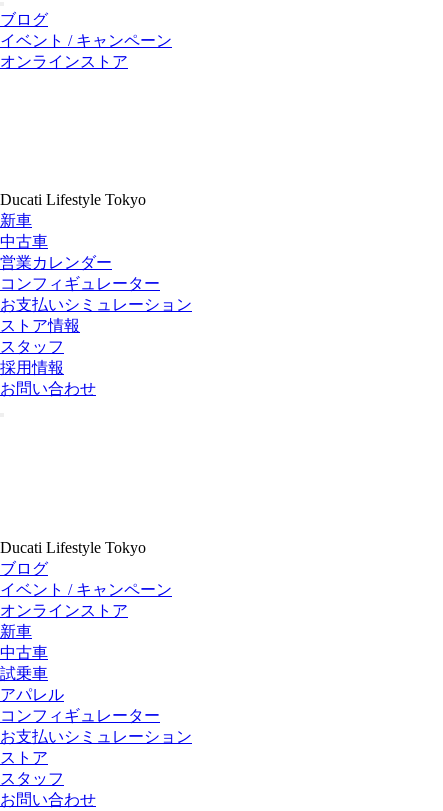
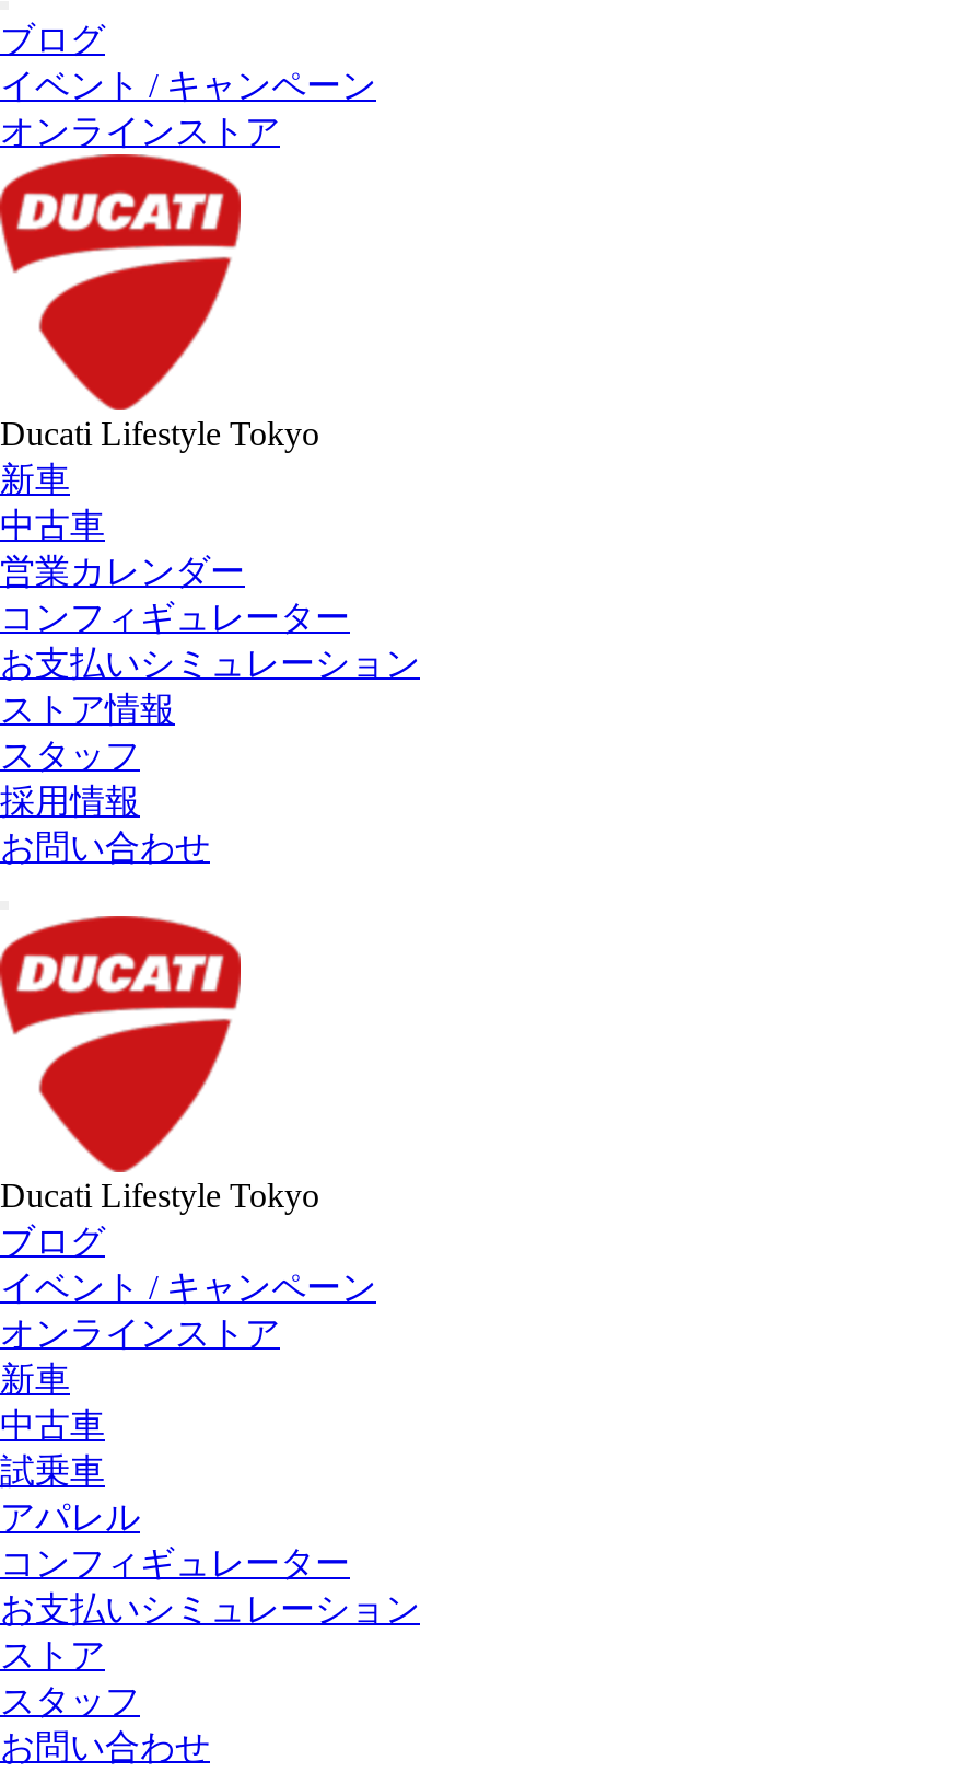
+ [image]

+ [image]
